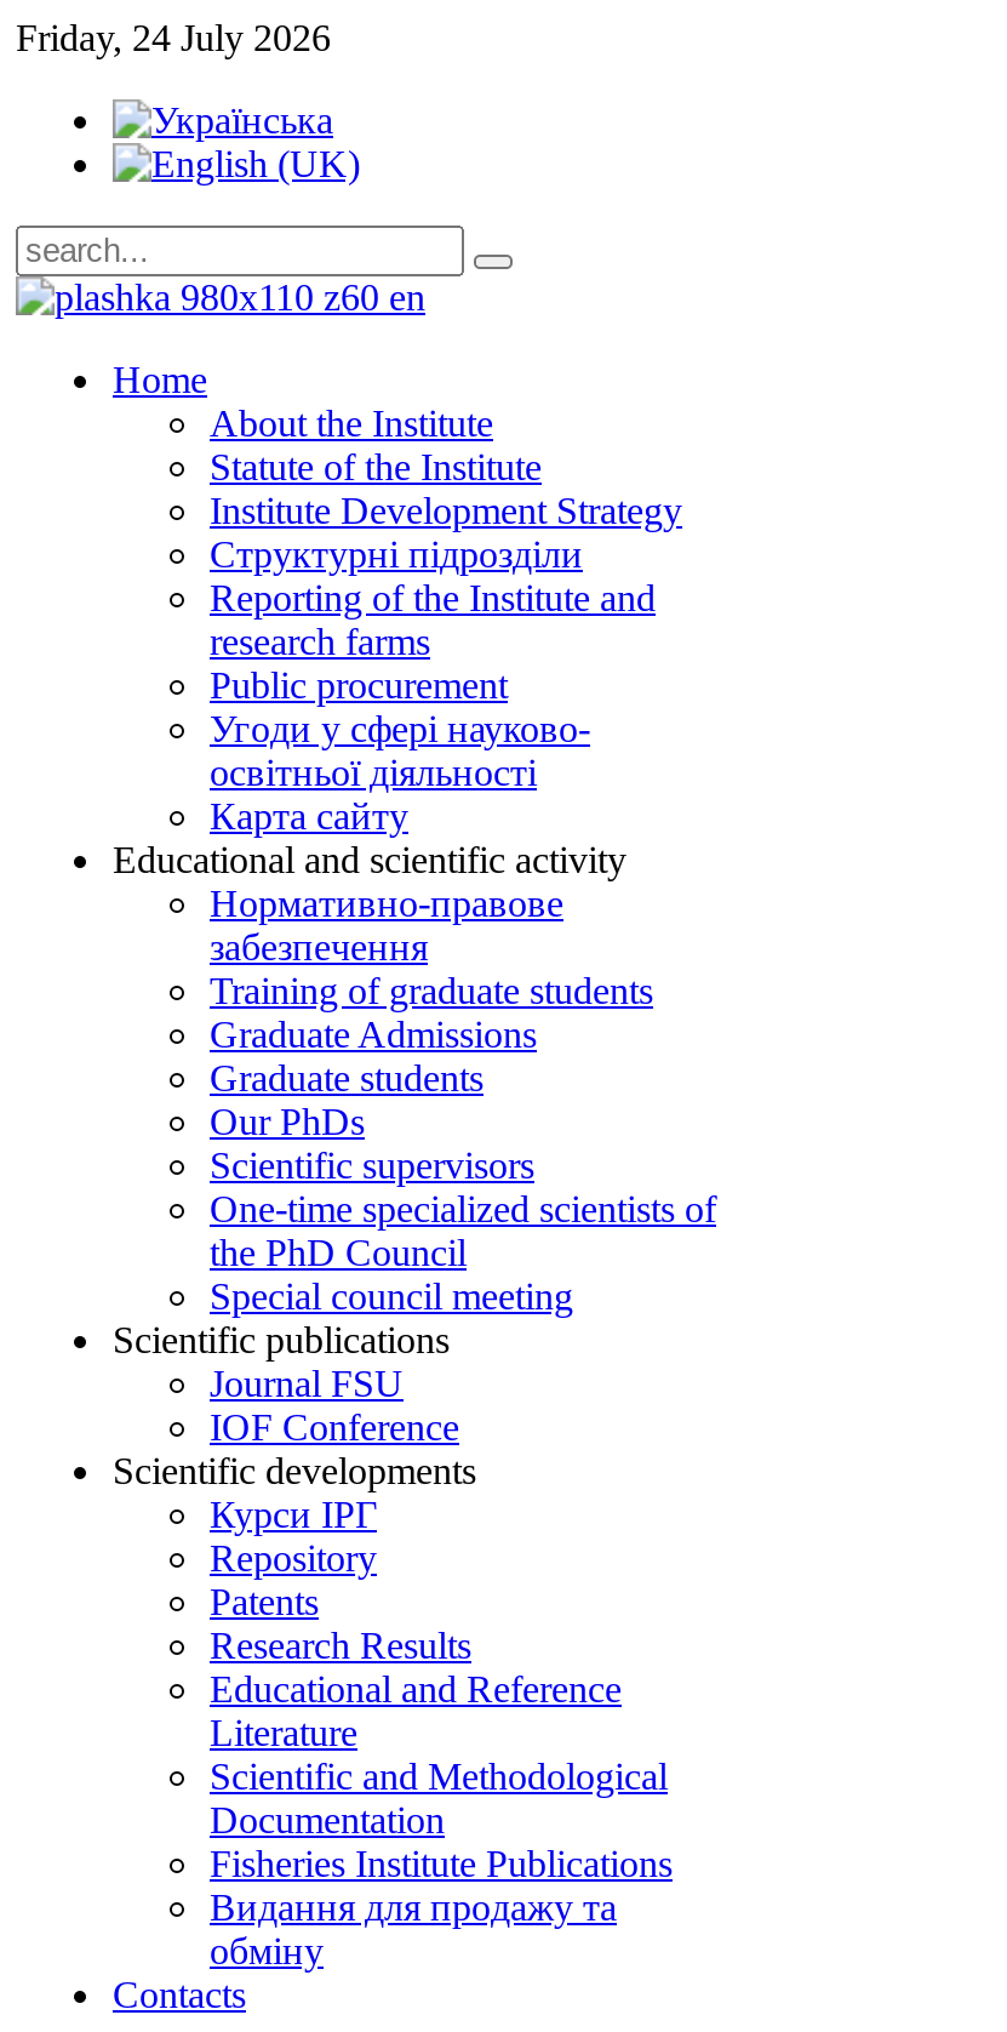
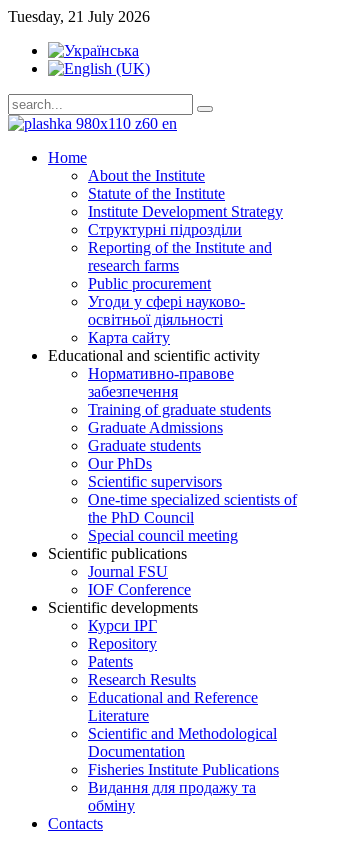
- Friday, 24 July 2026
+ Tuesday, 21 July 2026
